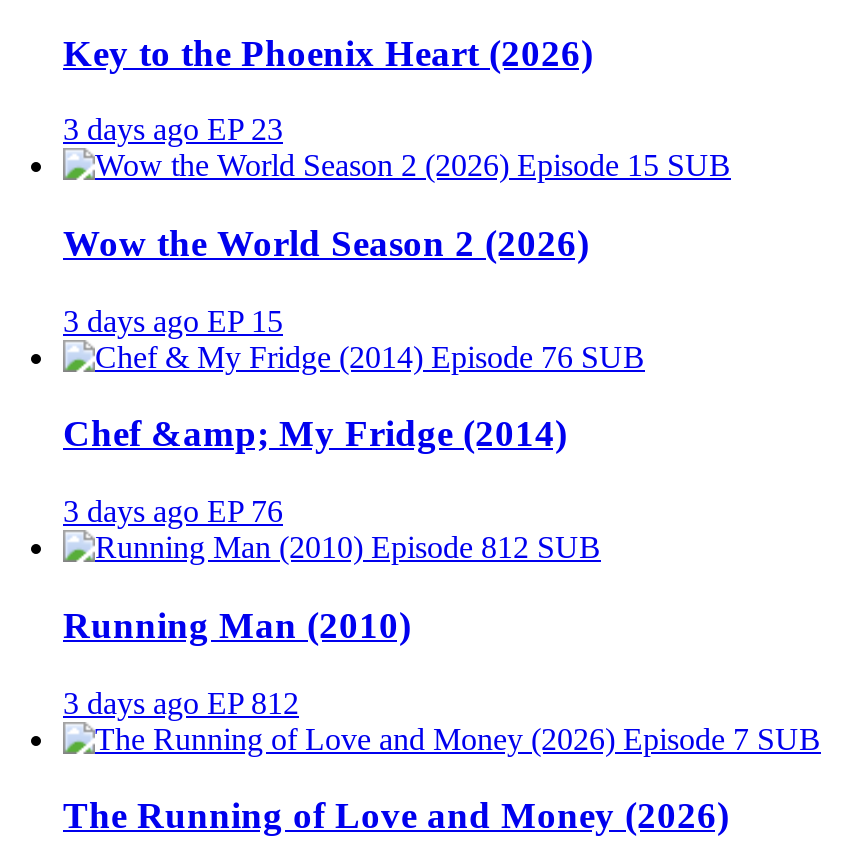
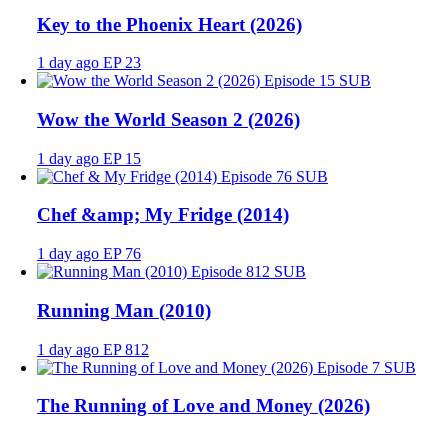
- 3 days ago EP 23
+ 1 day ago EP 23

- 3 days ago EP 15
+ 1 day ago EP 15

- 3 days ago EP 76
+ 1 day ago EP 76

- 3 days ago EP 812
+ 1 day ago EP 812
